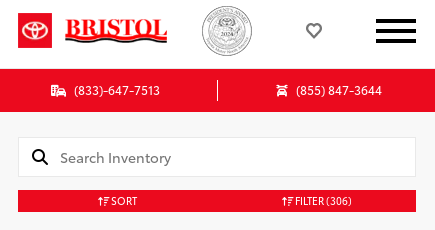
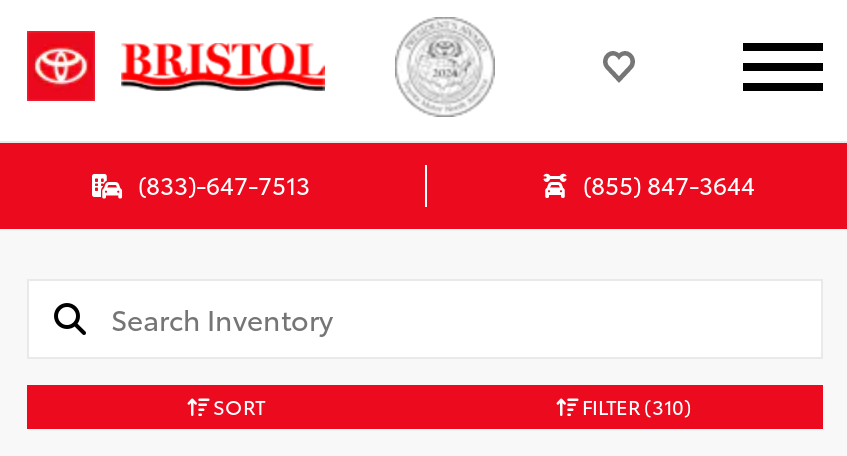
- FILTER (306)
+ FILTER (310)
